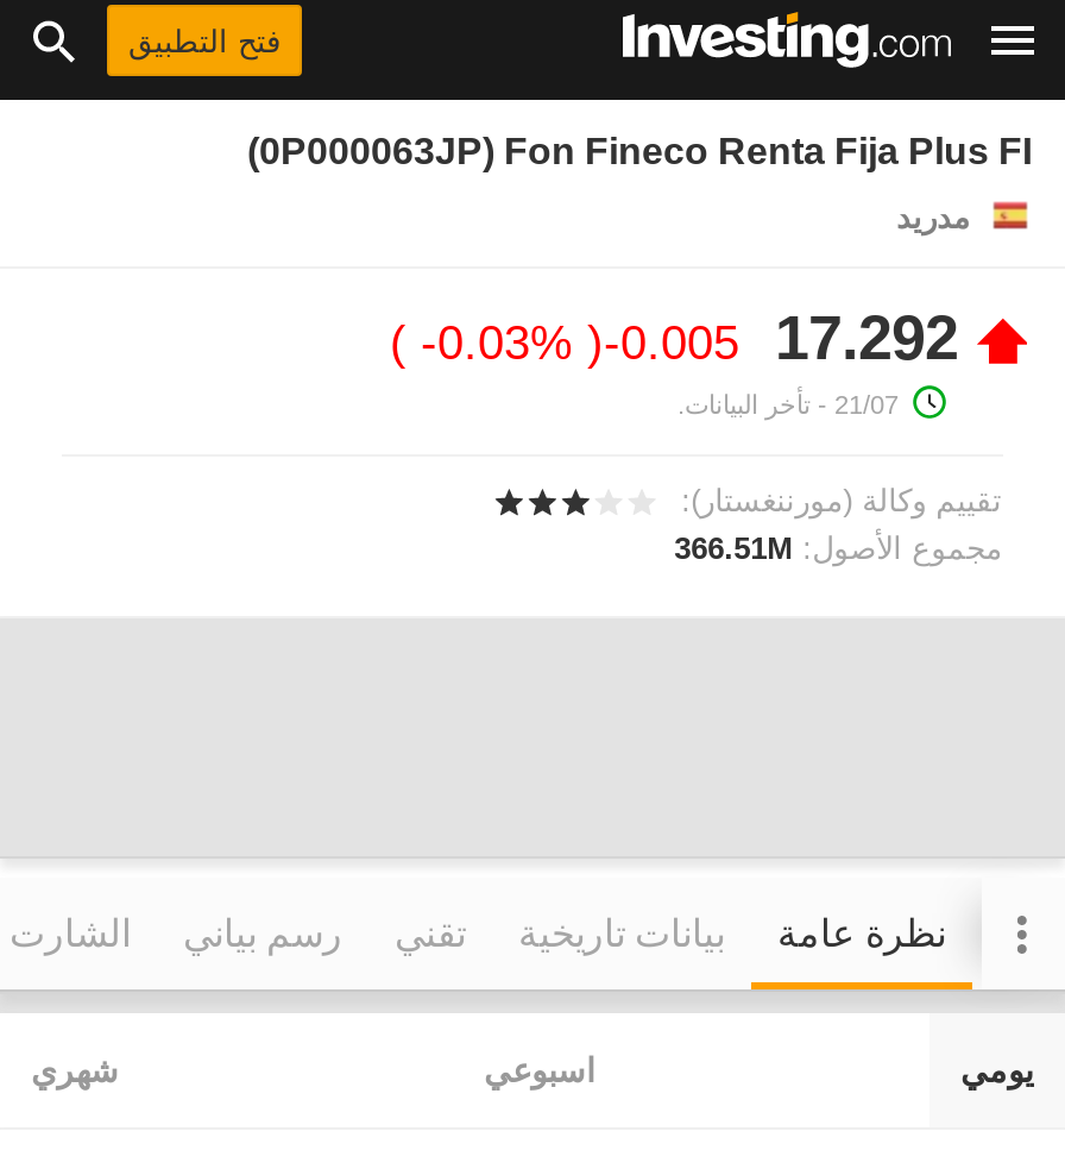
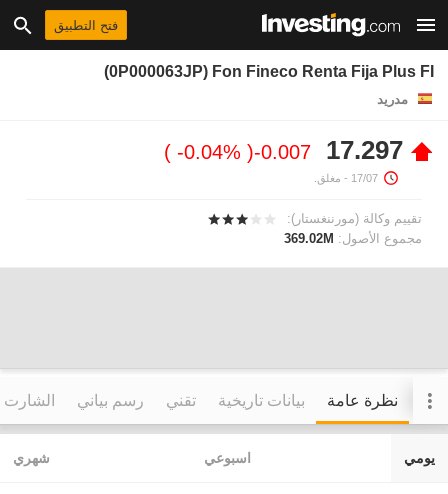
- 17.292
- -0.005
- -0.03%
- 21/07 - تأخر البيانات.
+ 17.297
+ -0.007
+ -0.04%
+ 17/07 - مغلق.

- مجموع الأصول: 366.51M
+ مجموع الأصول: 369.02M
